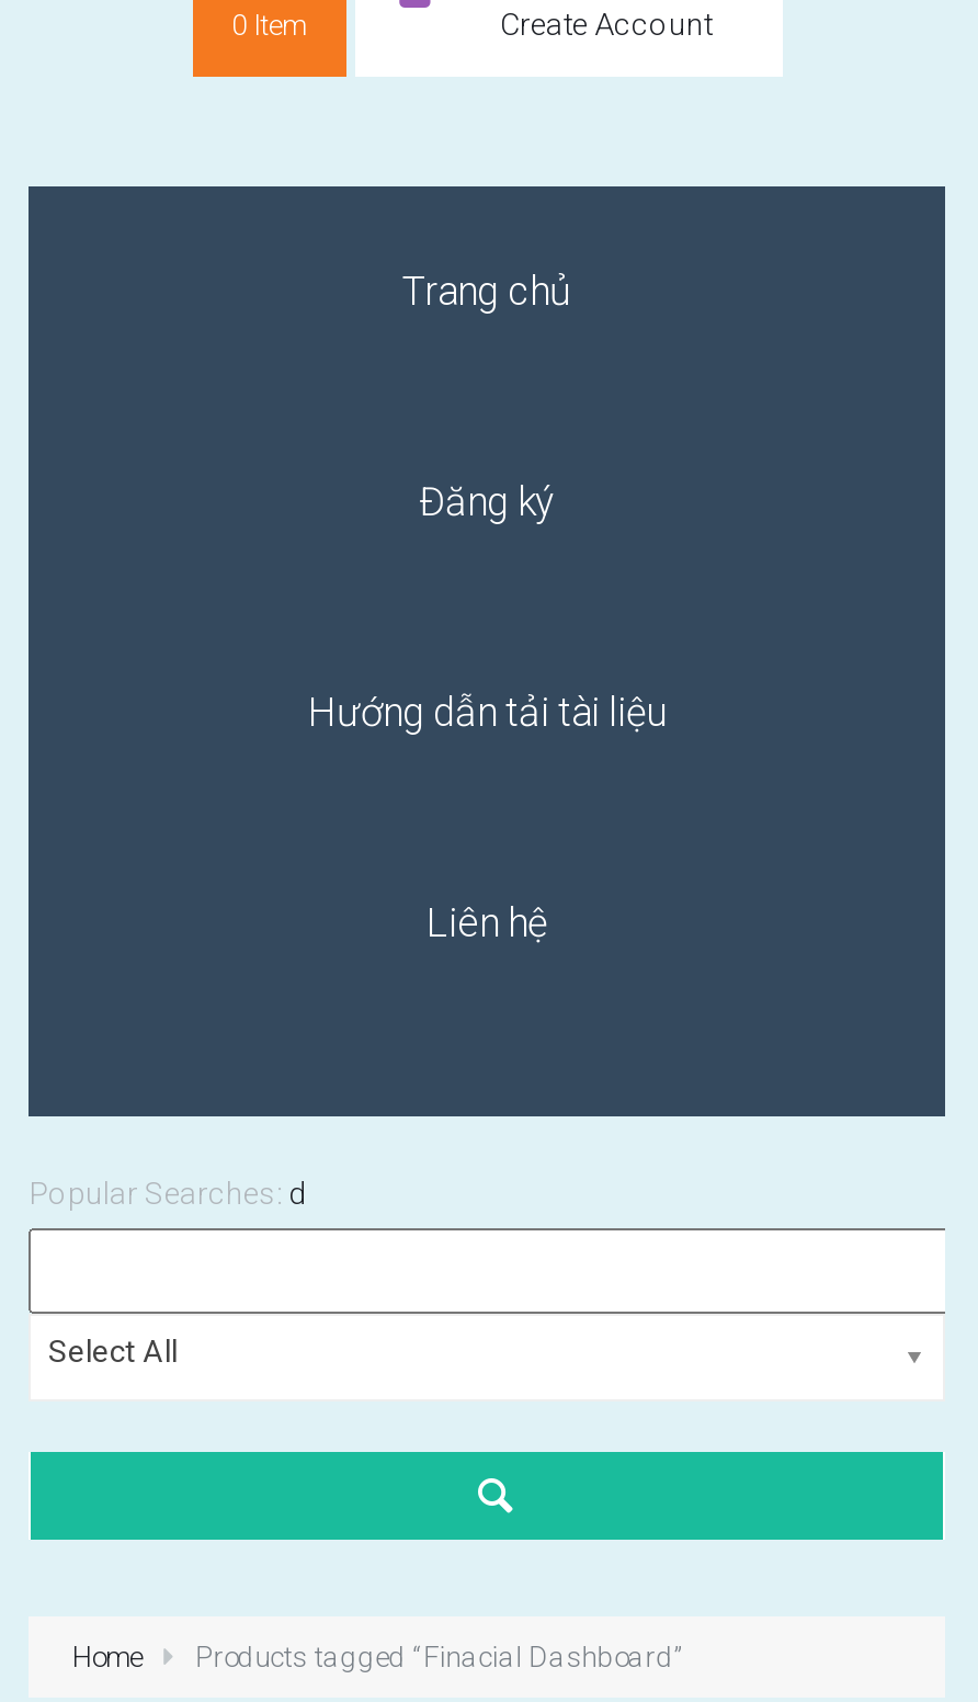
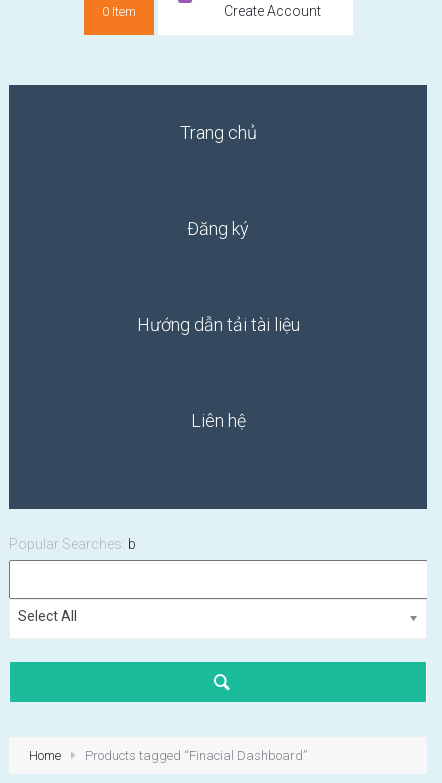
- Popular Searches: d
+ Popular Searches: b
